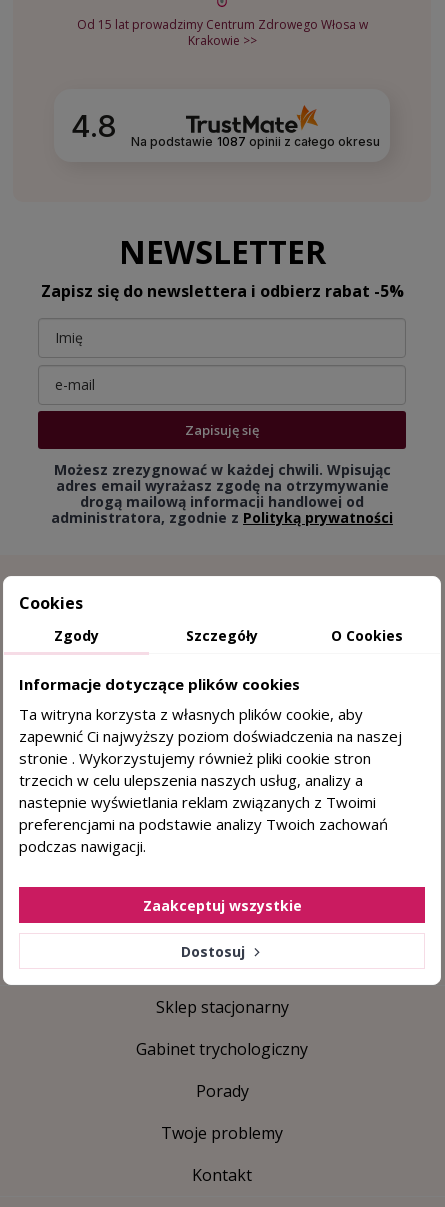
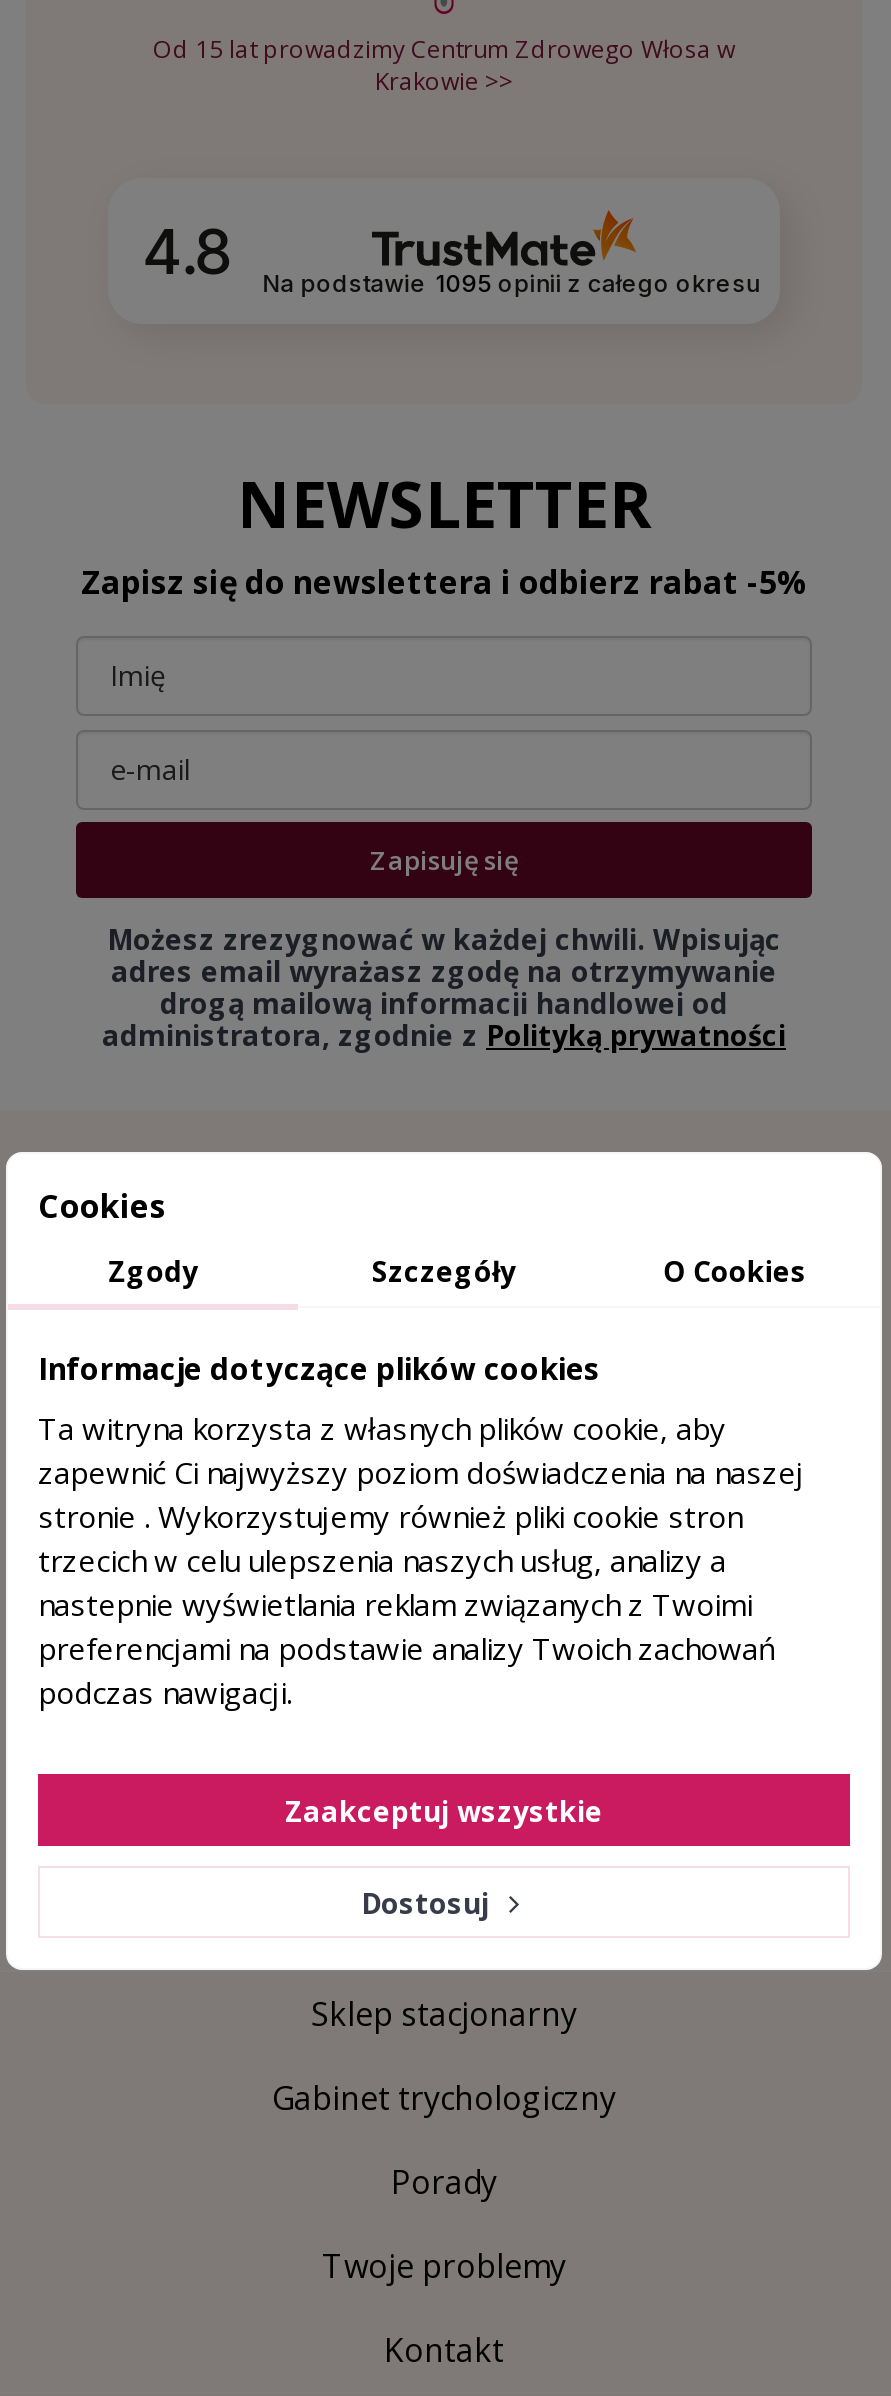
- Na podstawie 1087 opiniiz całego okresu
+ Na podstawie 1095 opiniiz całego okresu
